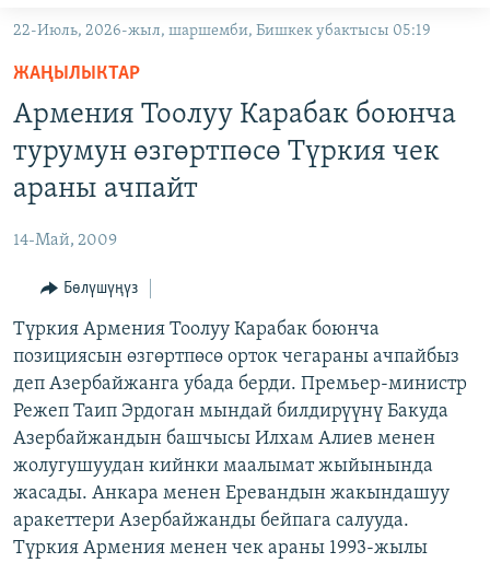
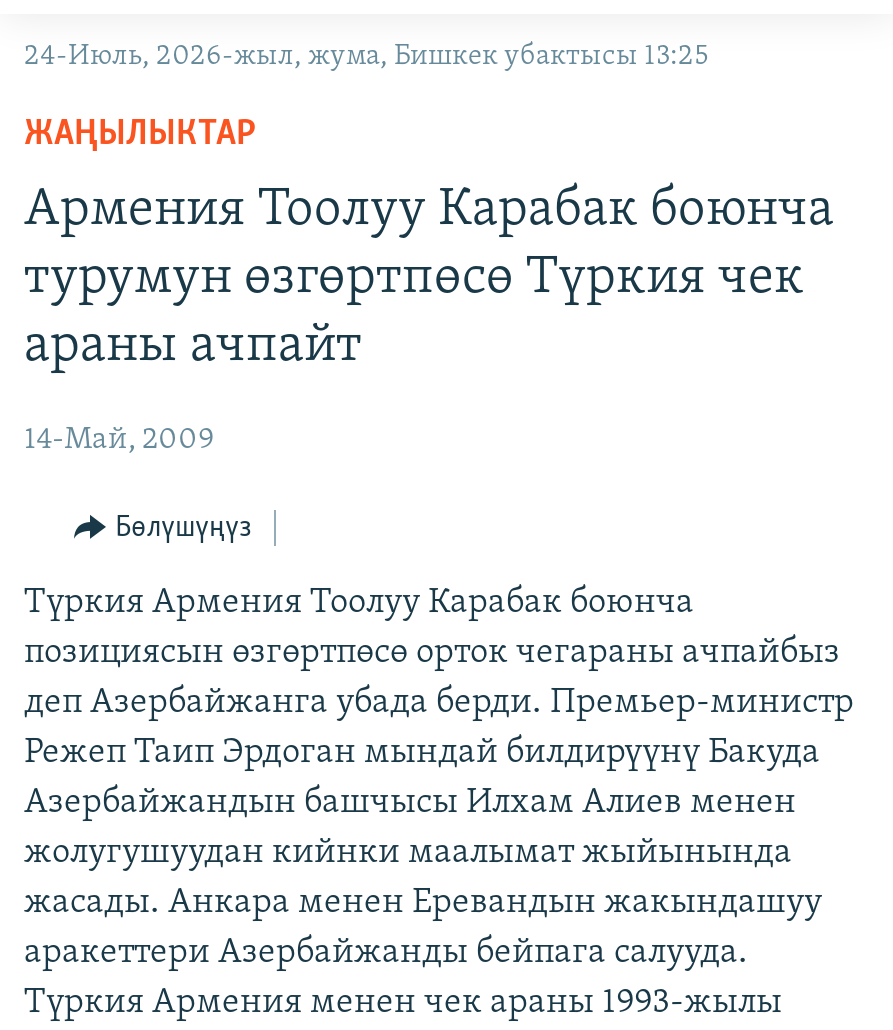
- 22-Июль, 2026-жыл, шаршемби, Бишкек убактысы 05:19
+ 24-Июль, 2026-жыл, жума, Бишкек убактысы 13:25
